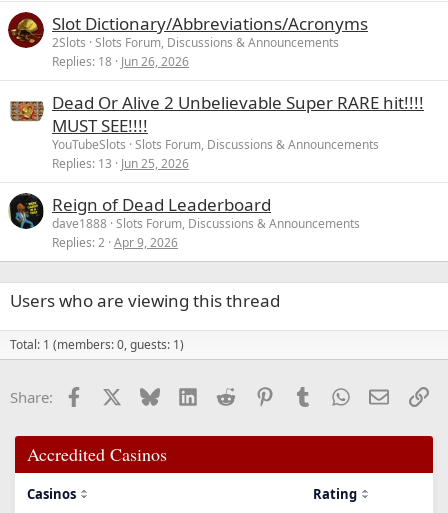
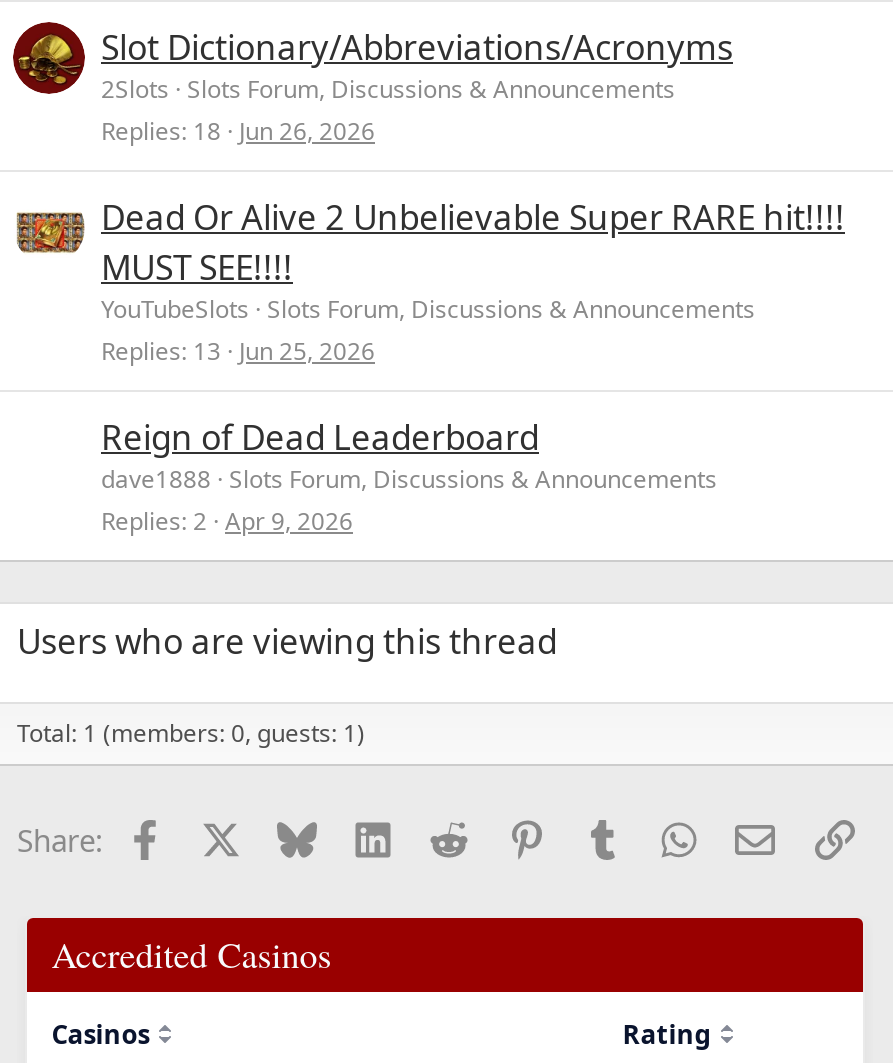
- [image]
